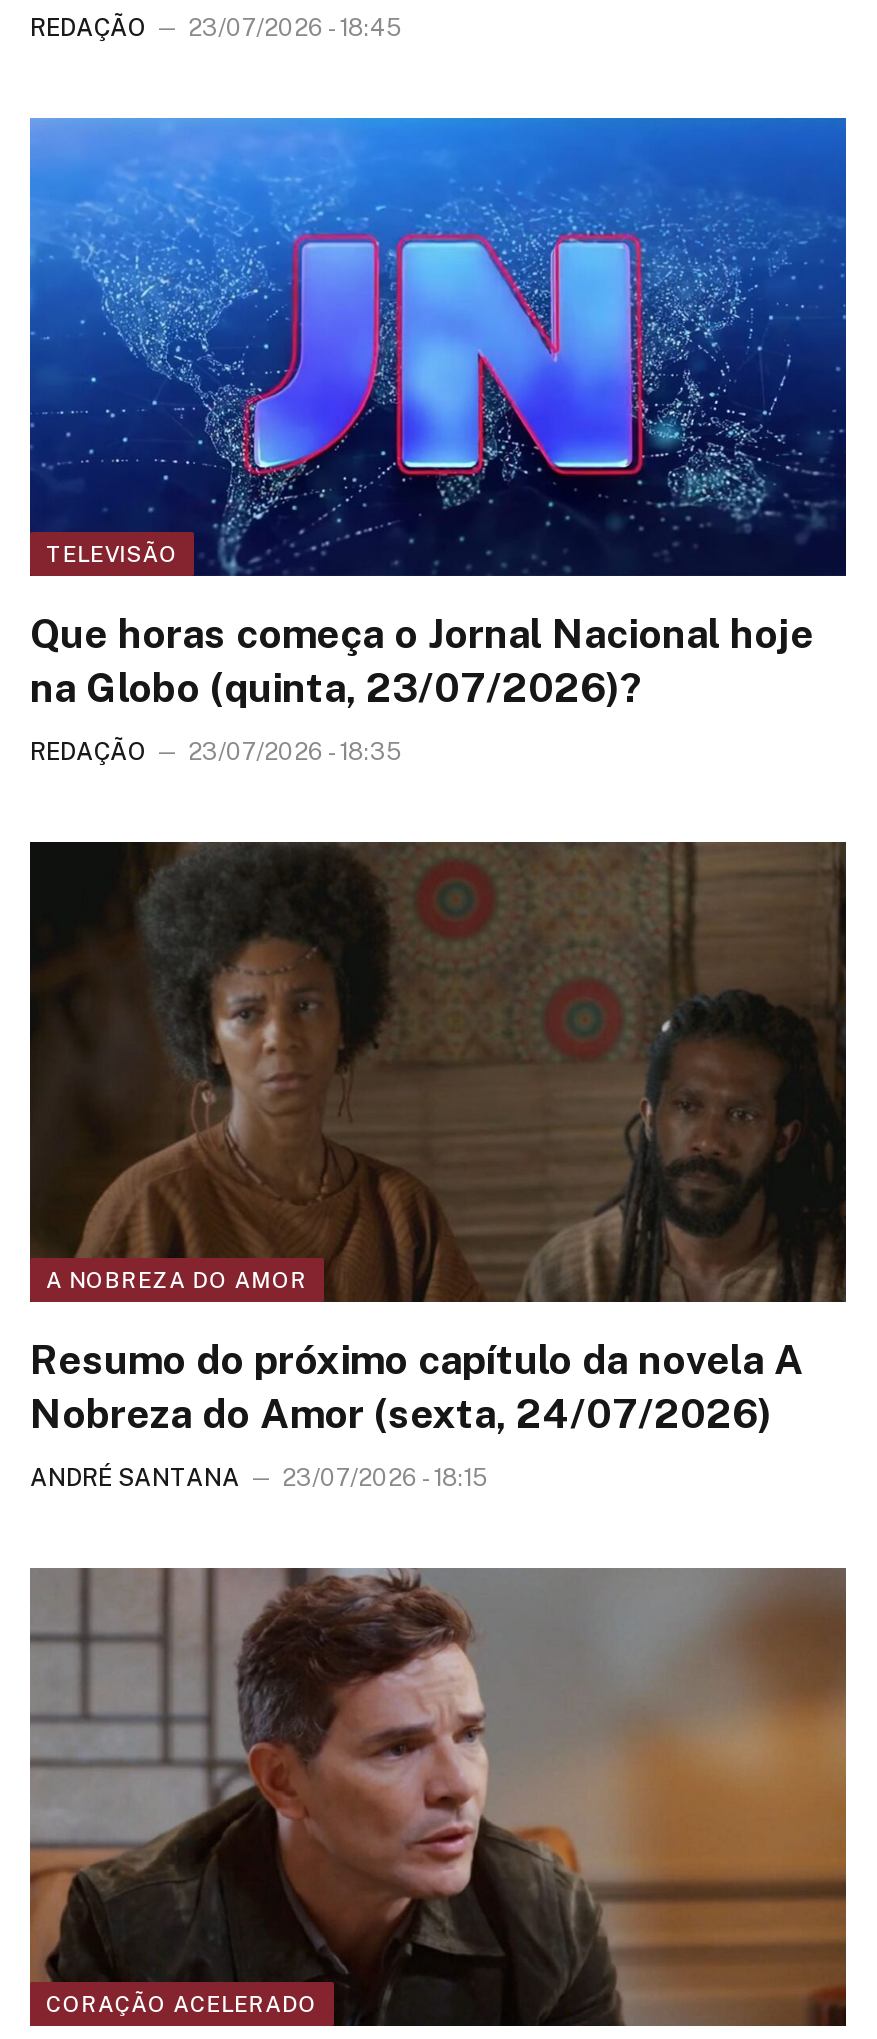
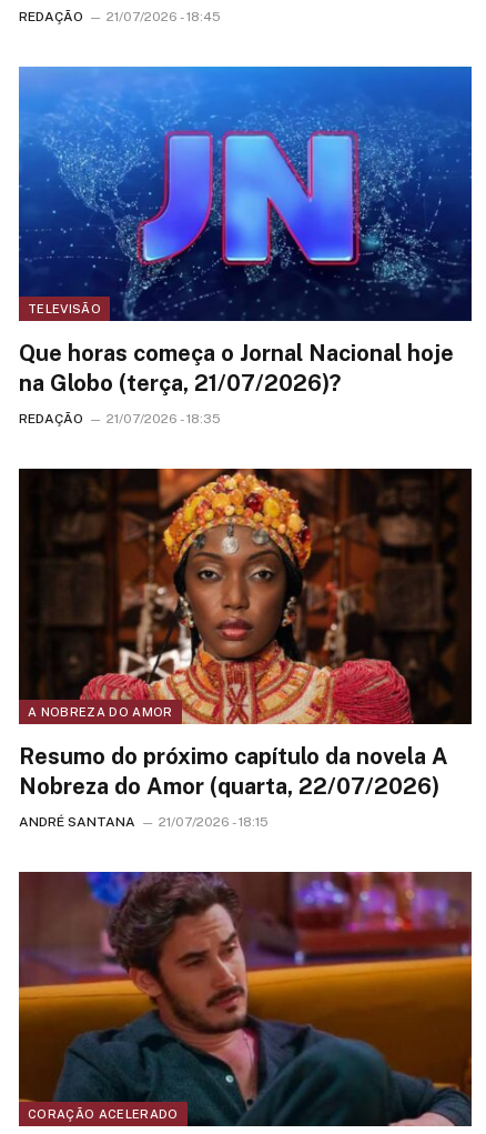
- REDAÇÃO 23/07/2026 - 18:45
+ REDAÇÃO 21/07/2026 - 18:45

- na Globo (quinta, 23/07/2026)?
+ na Globo (terça, 21/07/2026)?

- REDAÇÃO 23/07/2026 - 18:35
+ REDAÇÃO 21/07/2026 - 18:35

- [image]
+ [image]

- Nobreza do Amor (sexta, 24/07/2026)
+ Nobreza do Amor (quarta, 22/07/2026)

- ANDRÉ SANTANA 23/07/2026 - 18:15
+ ANDRÉ SANTANA 21/07/2026 - 18:15

- [image]
+ [image]
